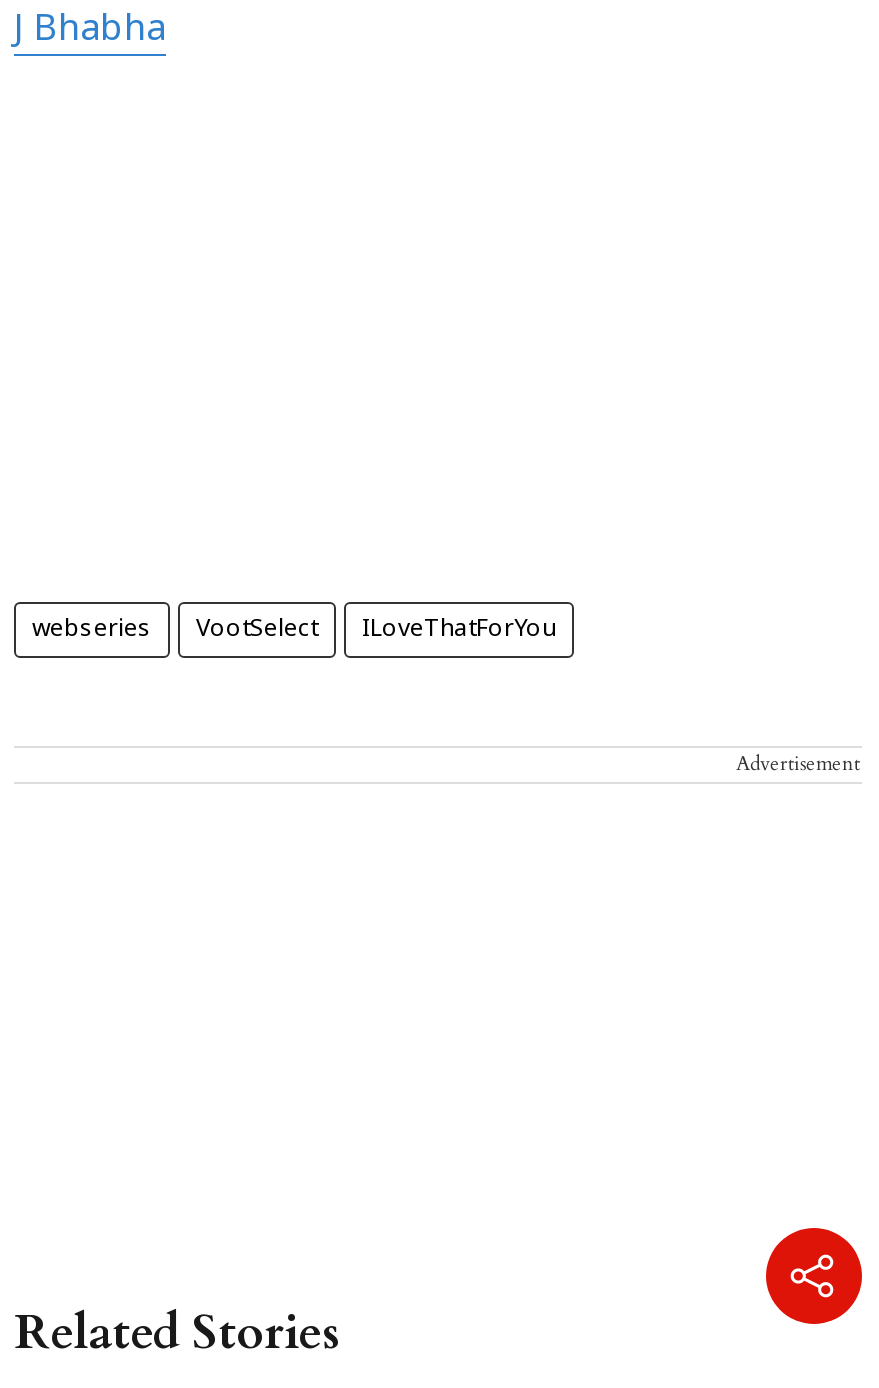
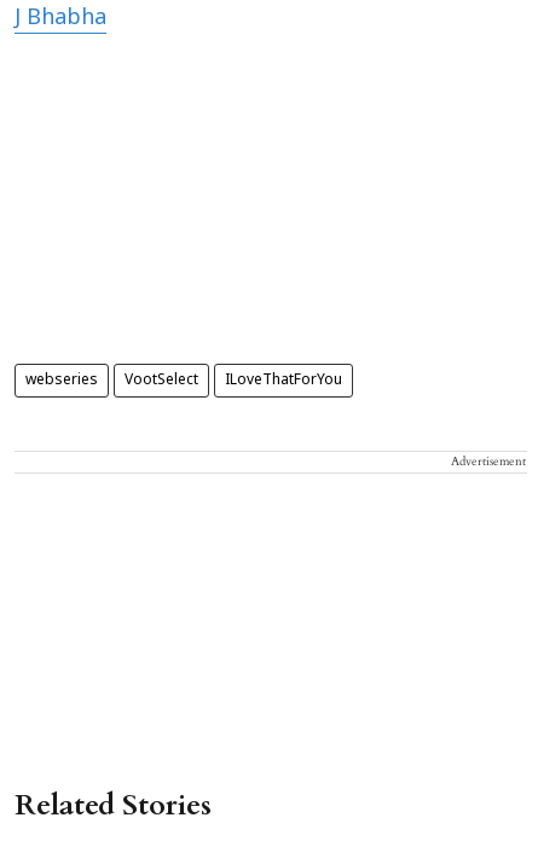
- [image]
